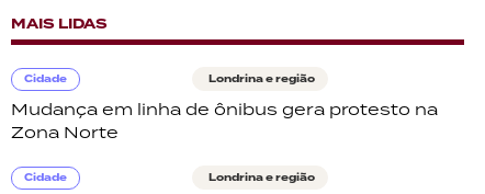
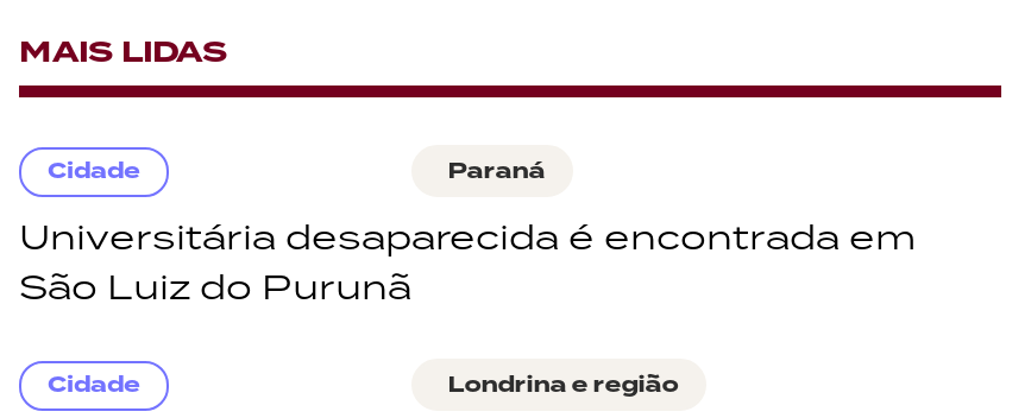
- Londrina e região
+ Paraná

- Mudança em linha de ônibus gera protesto na
- Zona Norte
+ Universitária desaparecida é encontrada em
+ São Luiz do Purunã
